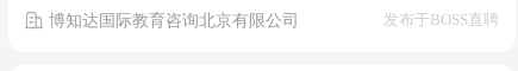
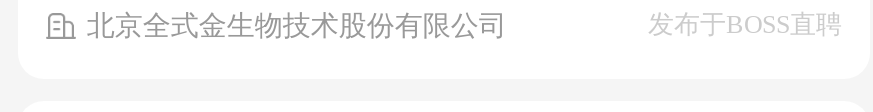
- 博知达国际教育咨询北京有限公司
+ 北京全式金生物技术股份有限公司
